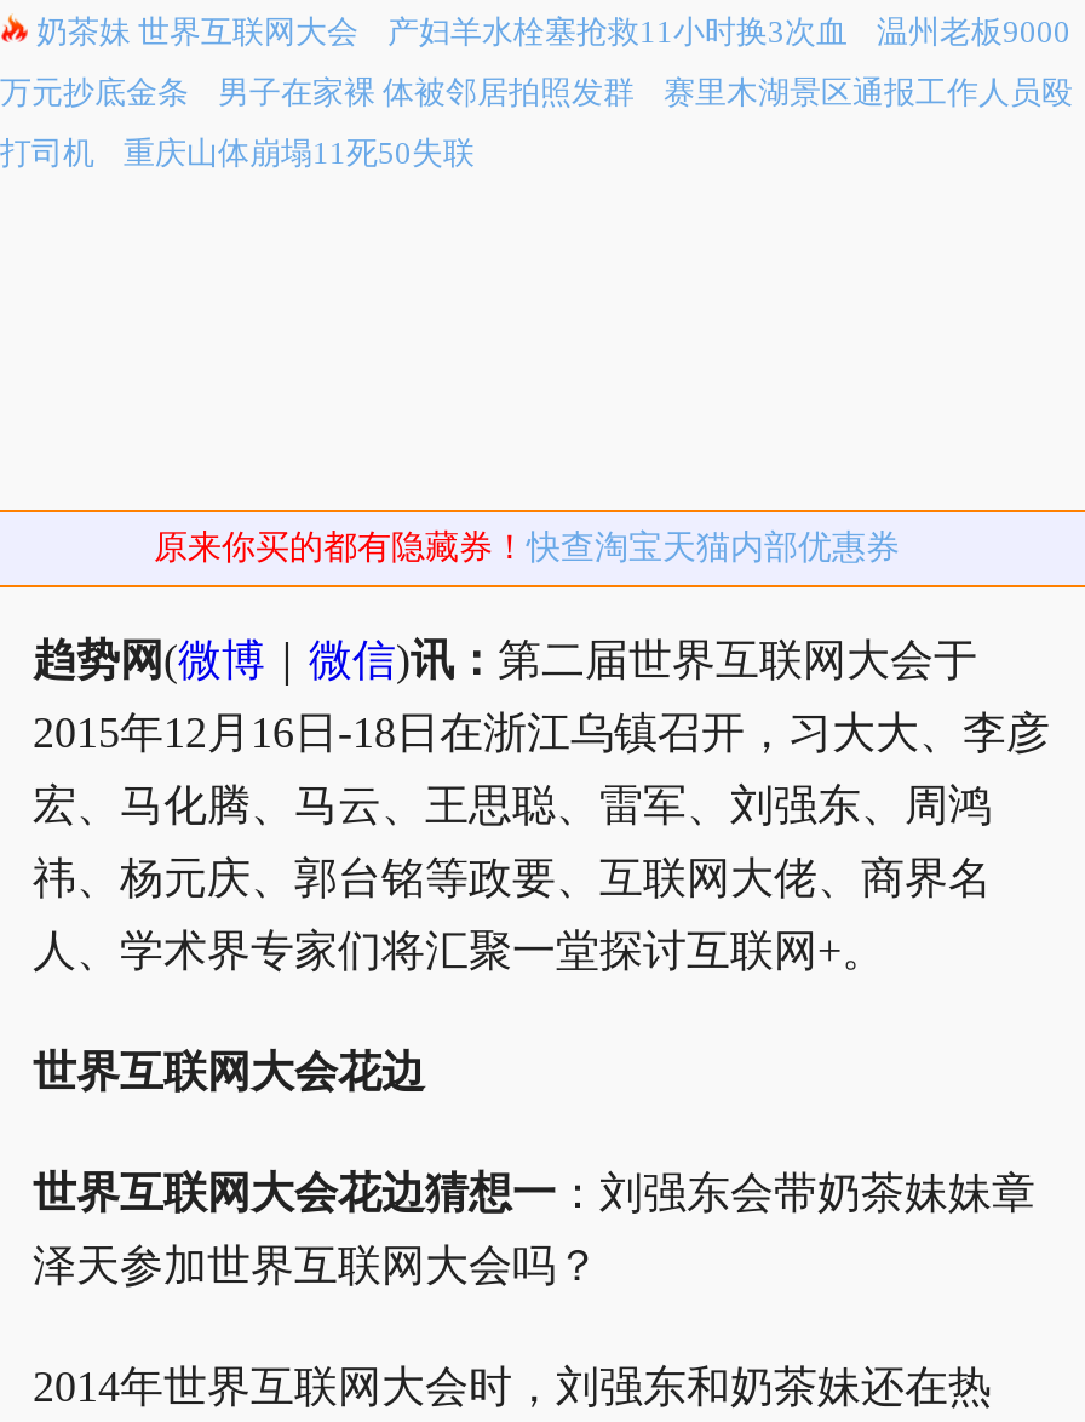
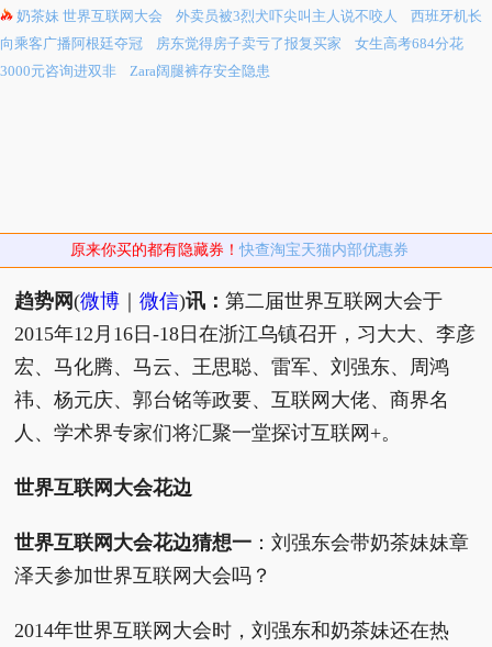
- 产妇羊水栓塞抢救11小时换3次血
- 温州老板9000
+ 外卖员被3烈犬吓尖叫主人说不咬人
+ 西班牙机长

- 万元抄底金条
- 男子在家裸 体被邻居拍照发群
- 赛里木湖景区通报工作人员殴
+ 向乘客广播阿根廷夺冠
+ 房东觉得房子卖亏了报复买家
+ 女生高考684分花

- 打司机
- 重庆山体崩塌11死50失联
+ 3000元咨询进双非
+ Zara阔腿裤存安全隐患
